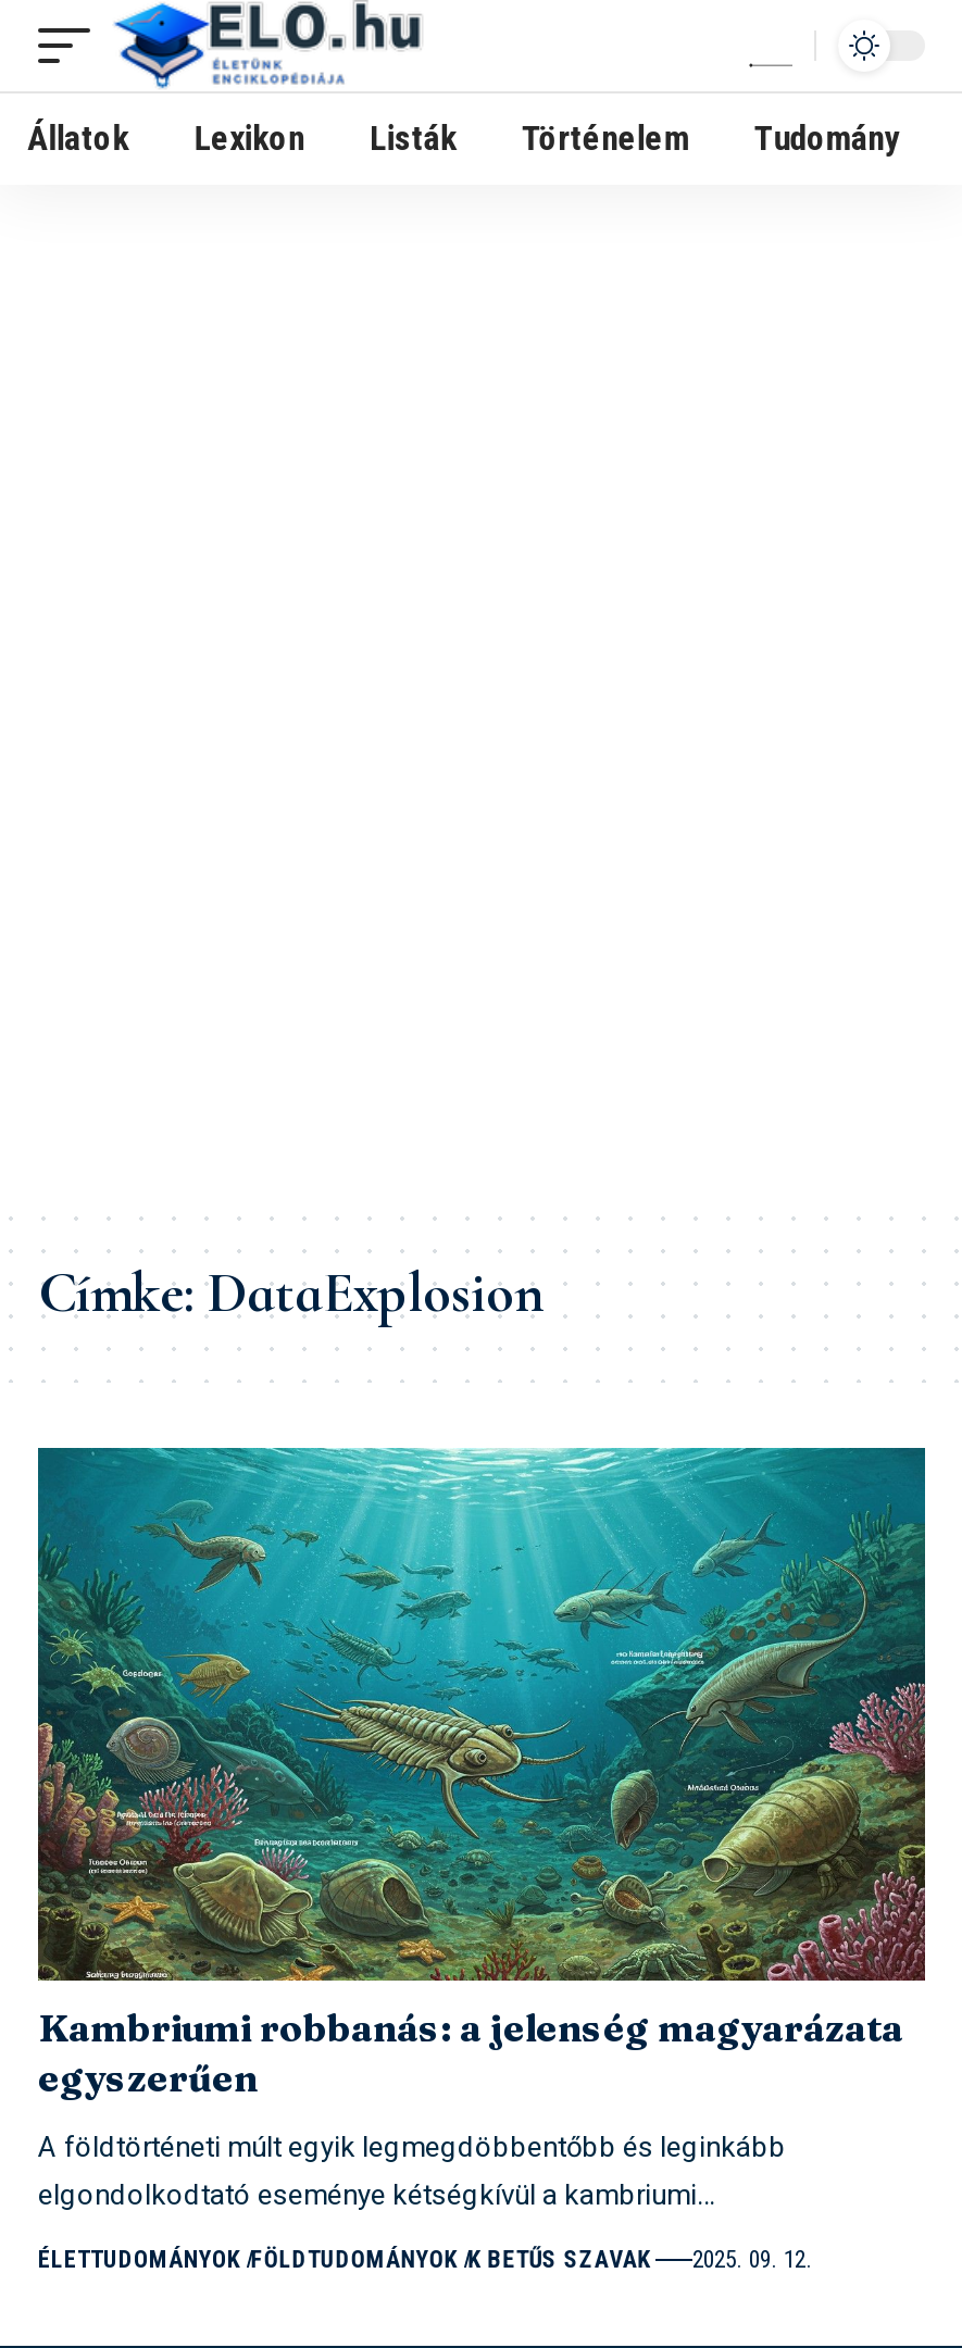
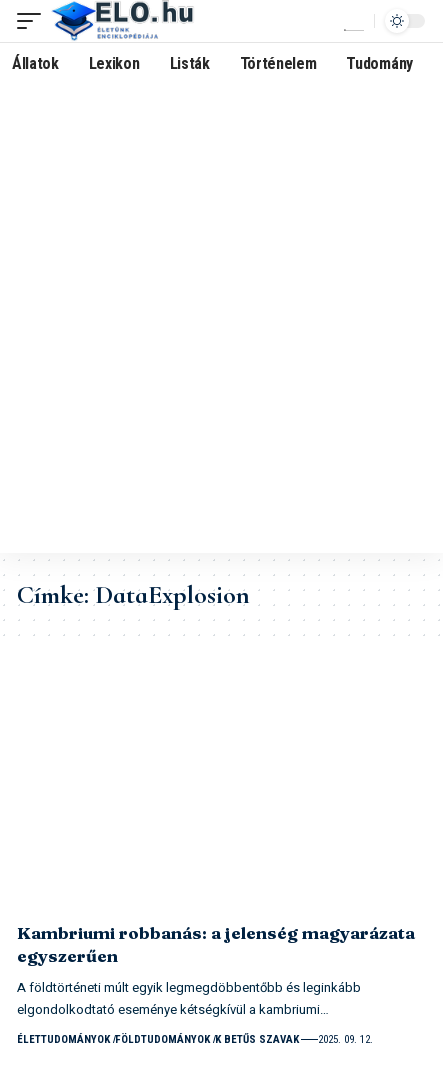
- [image]
